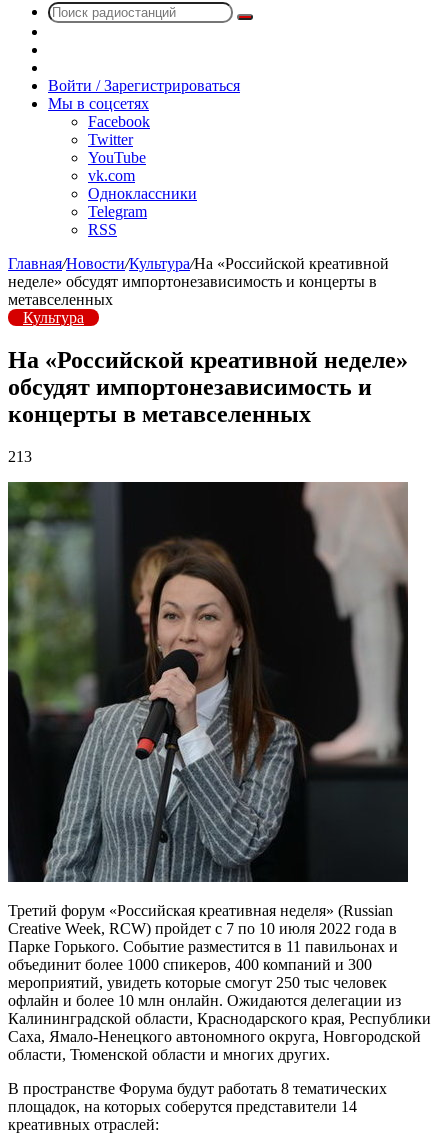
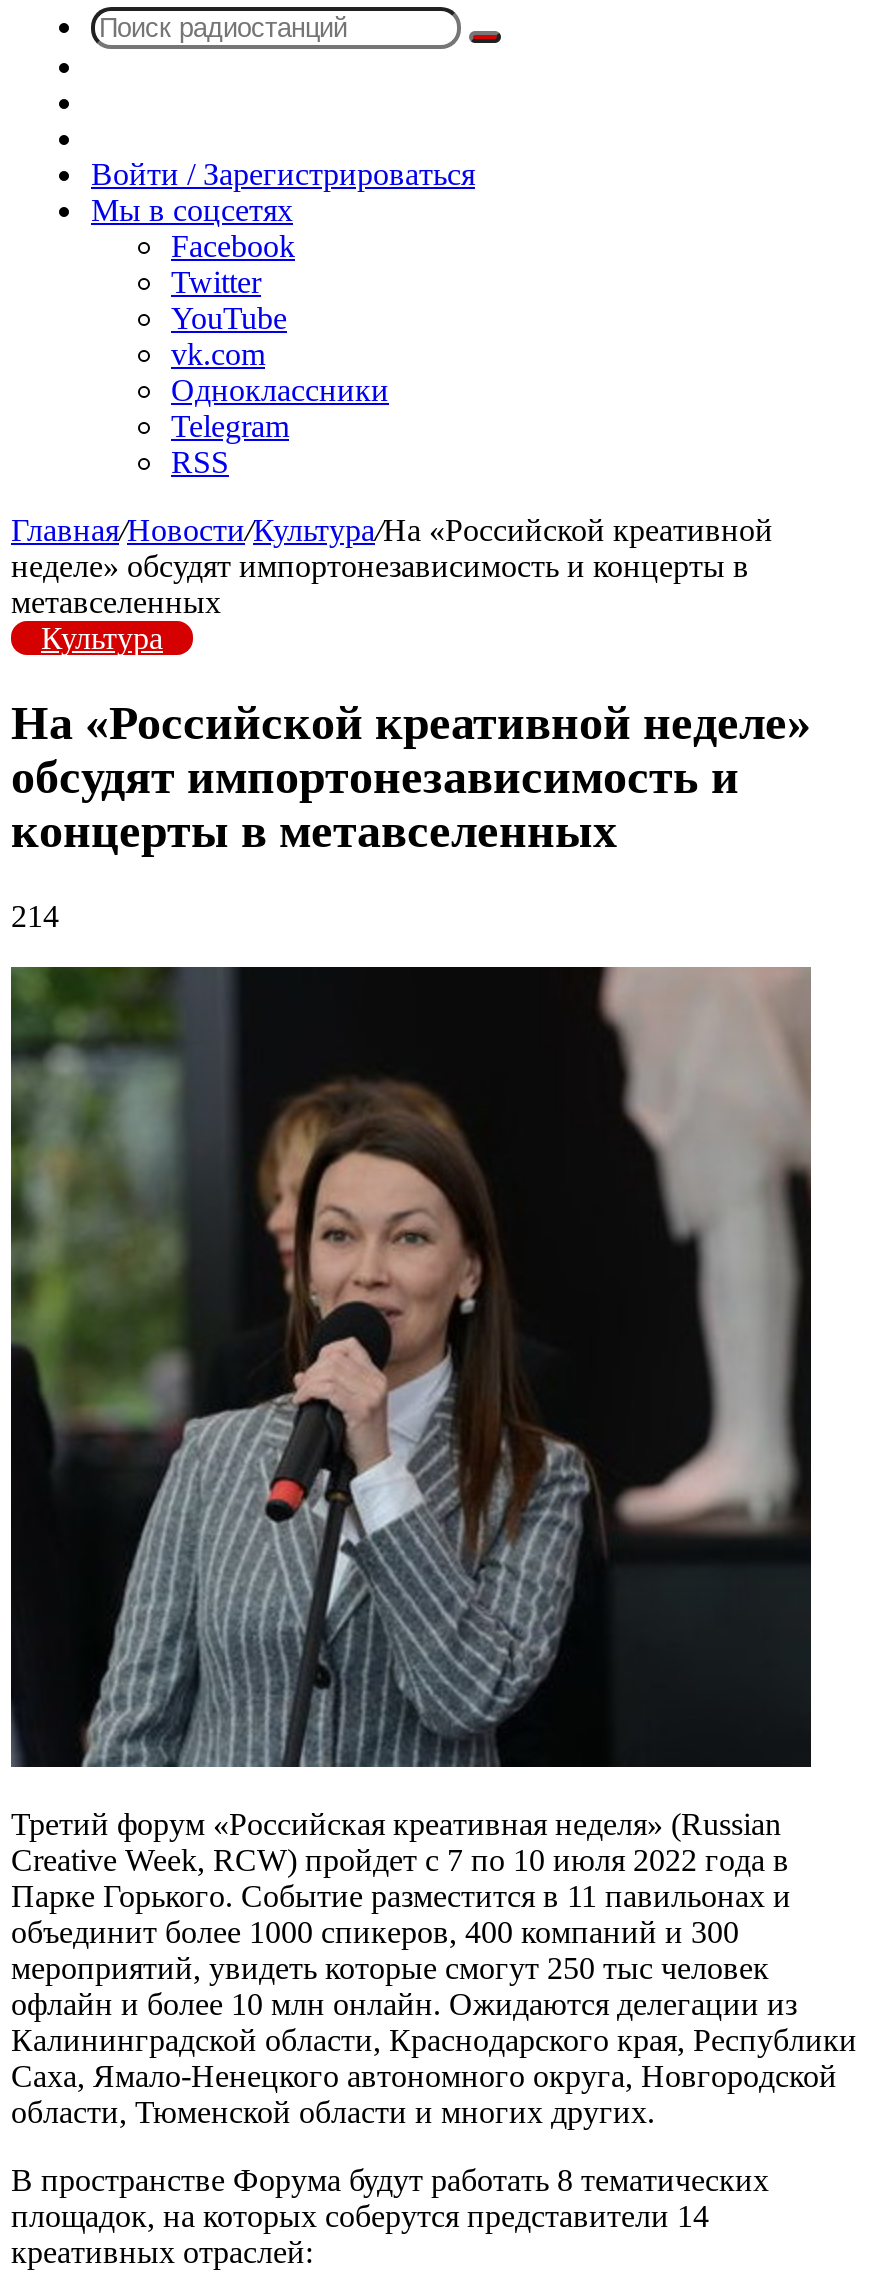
- 213
+ 214
